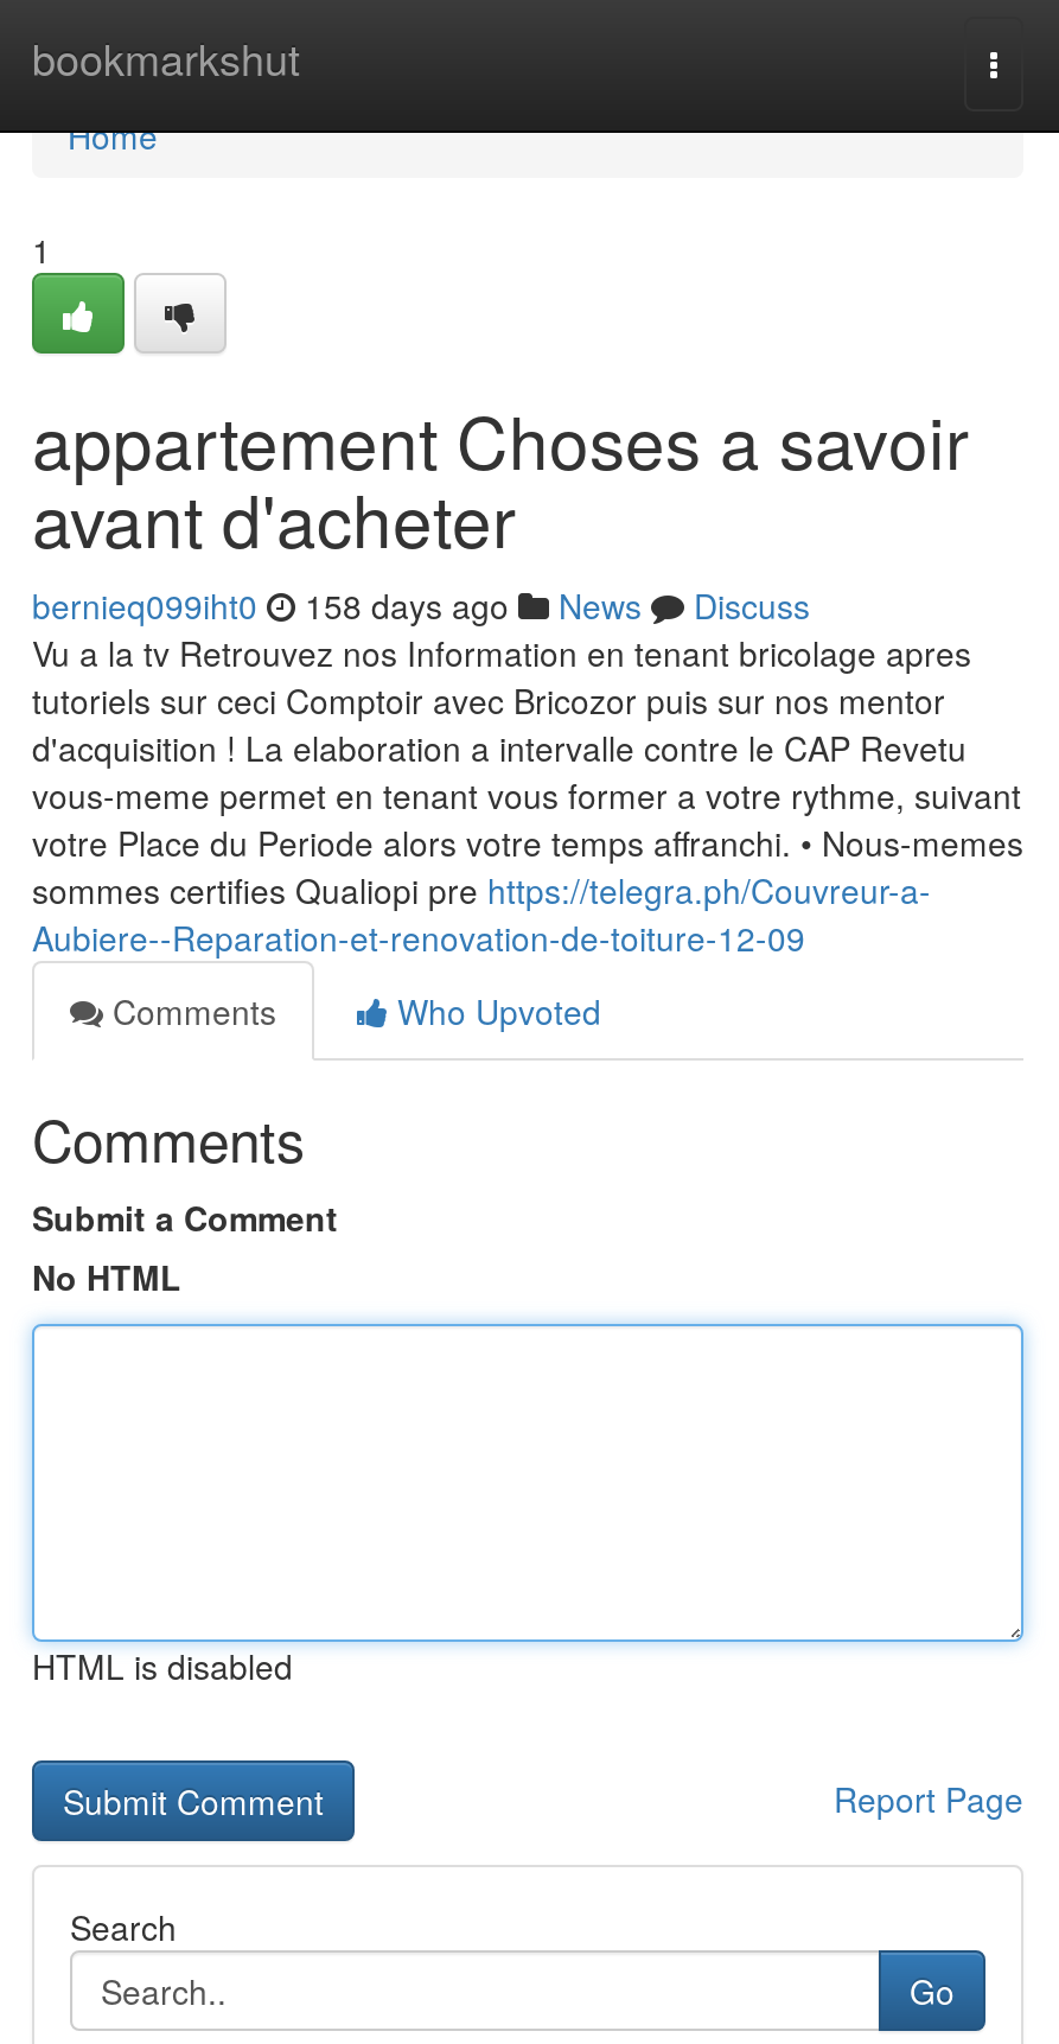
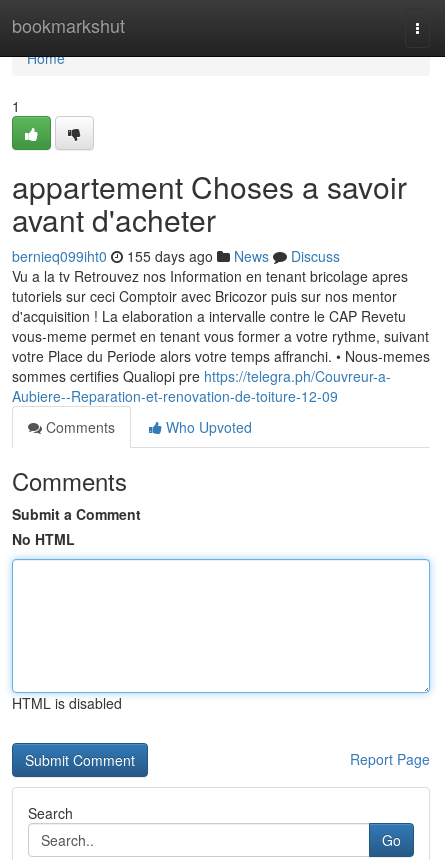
- bernieq099iht0 158 days ago News Discuss
+ bernieq099iht0 155 days ago News Discuss
